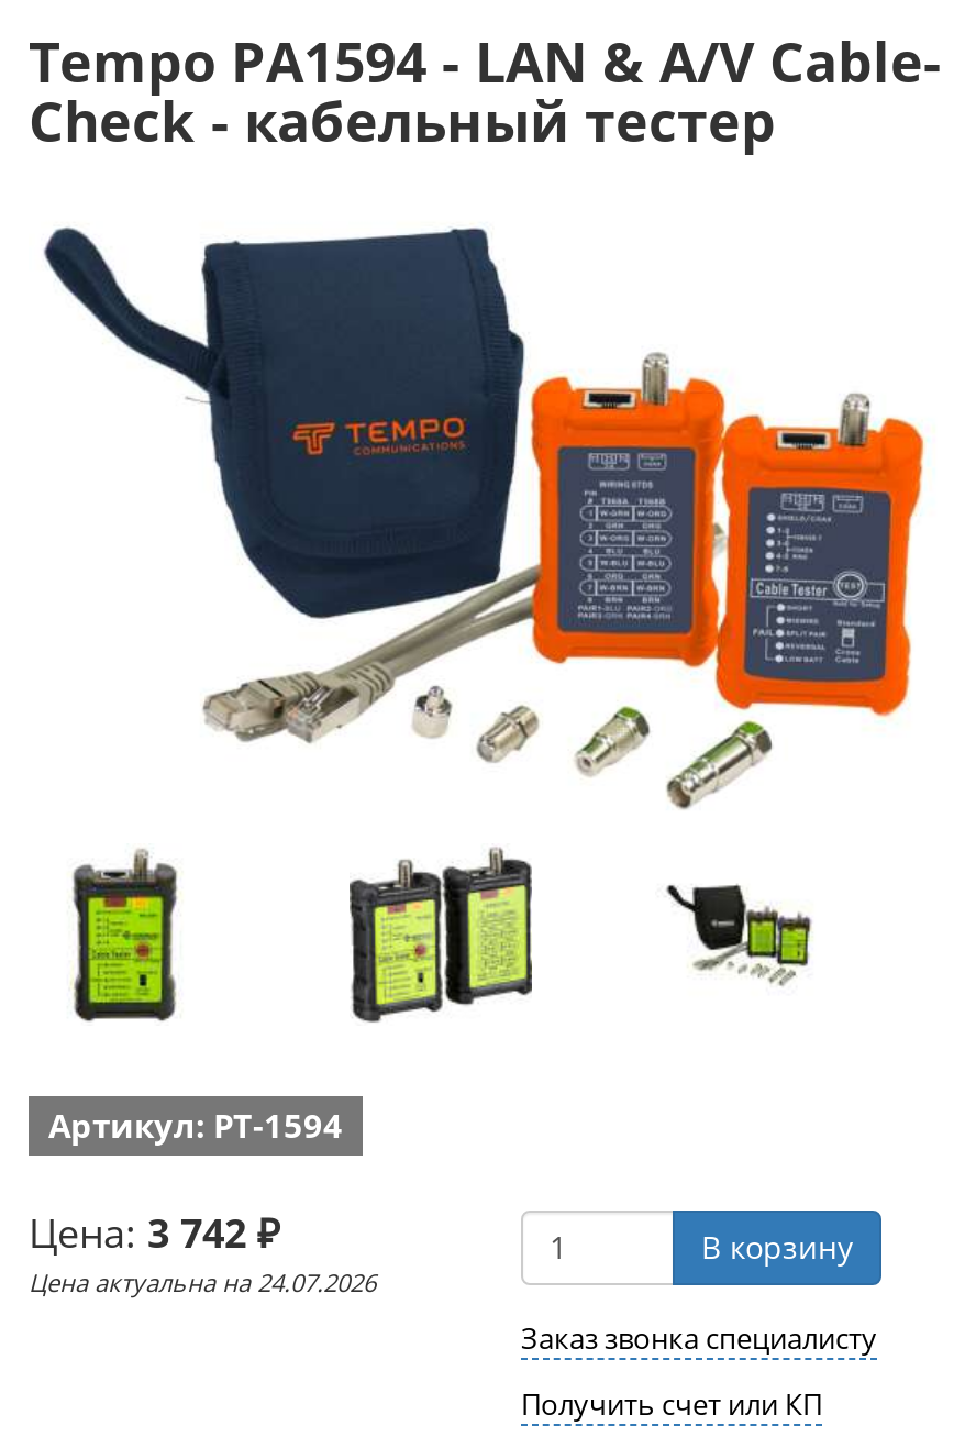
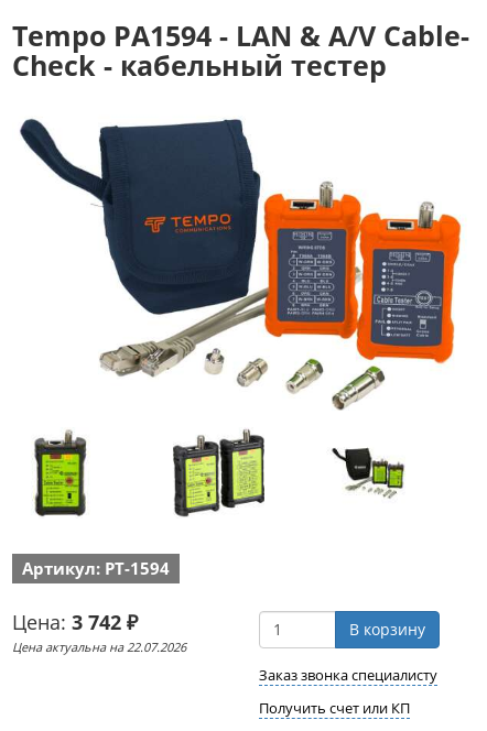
- Цена актуальна на 24.07.2026
+ Цена актуальна на 22.07.2026
